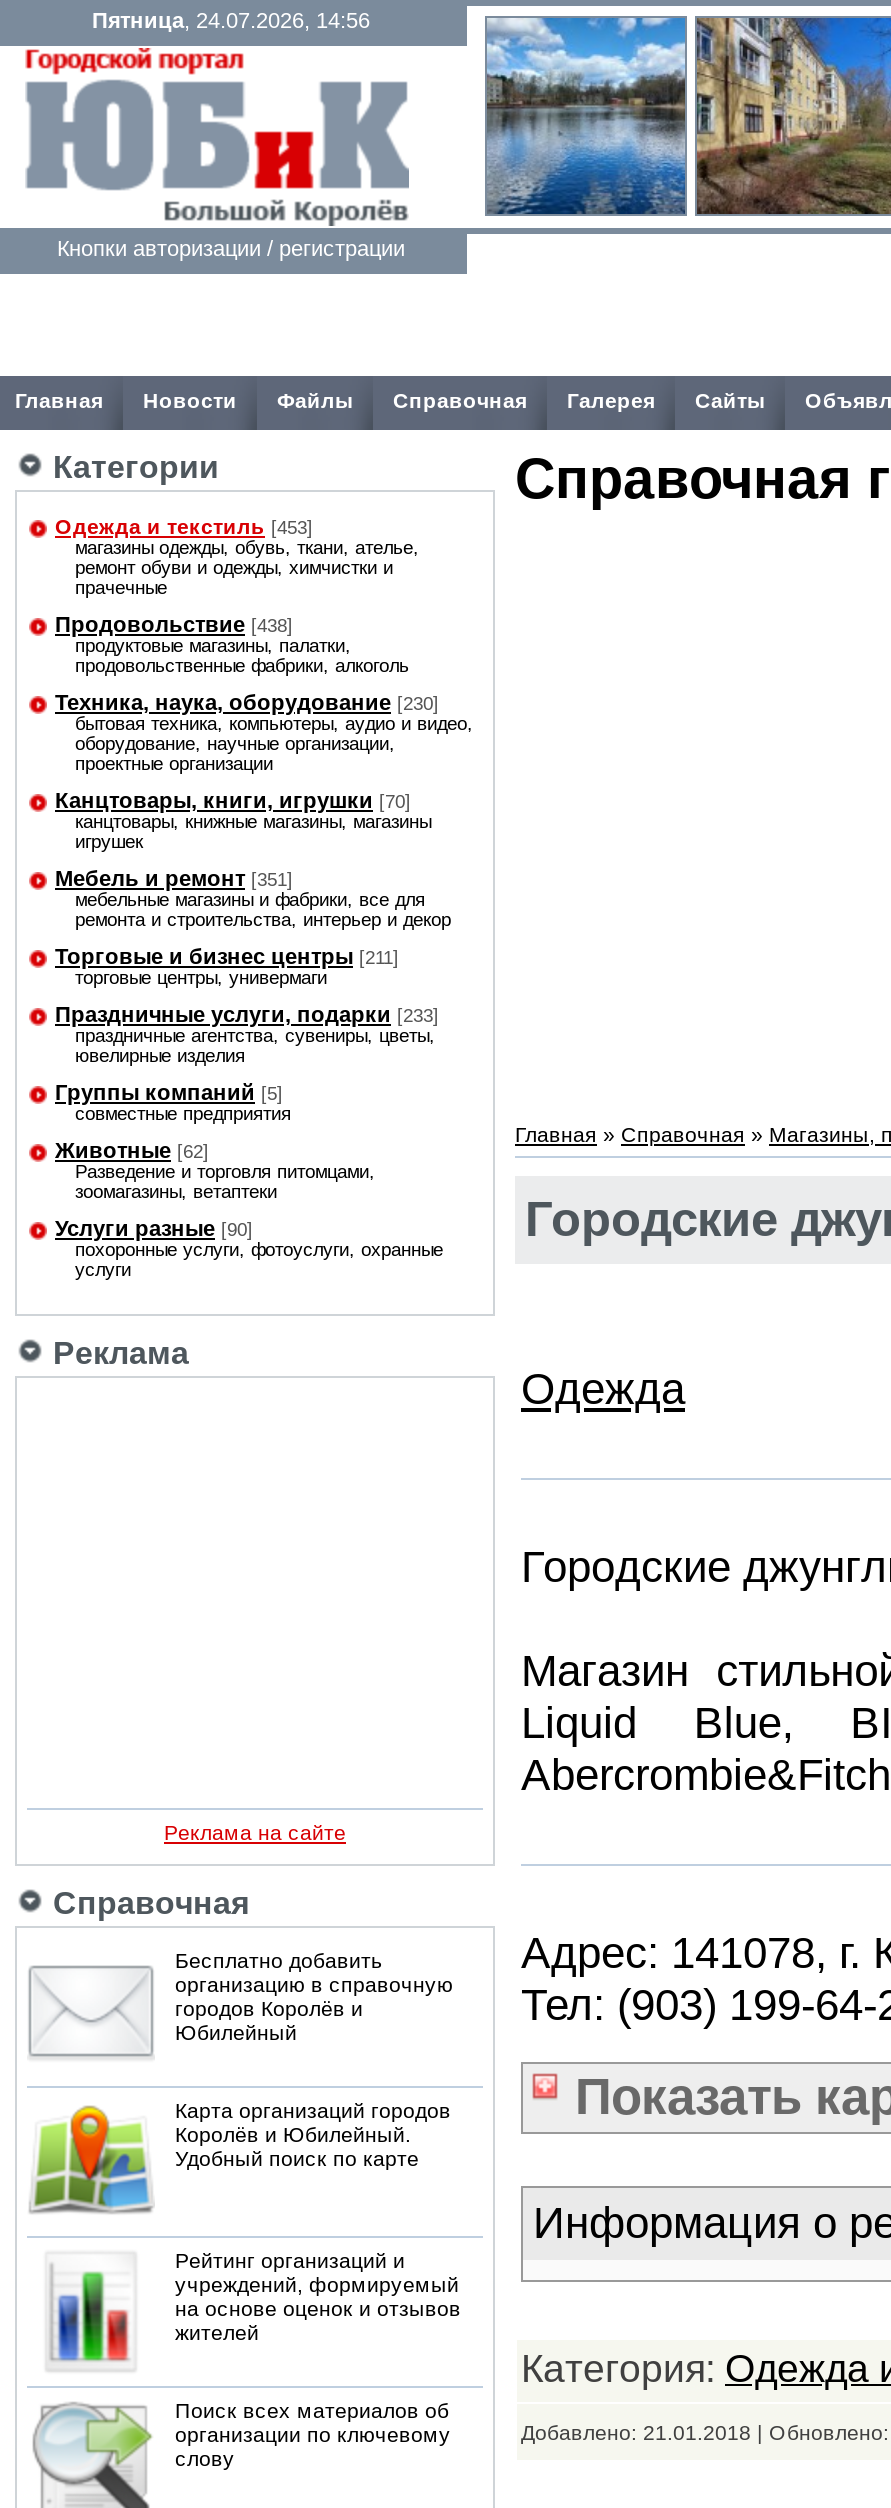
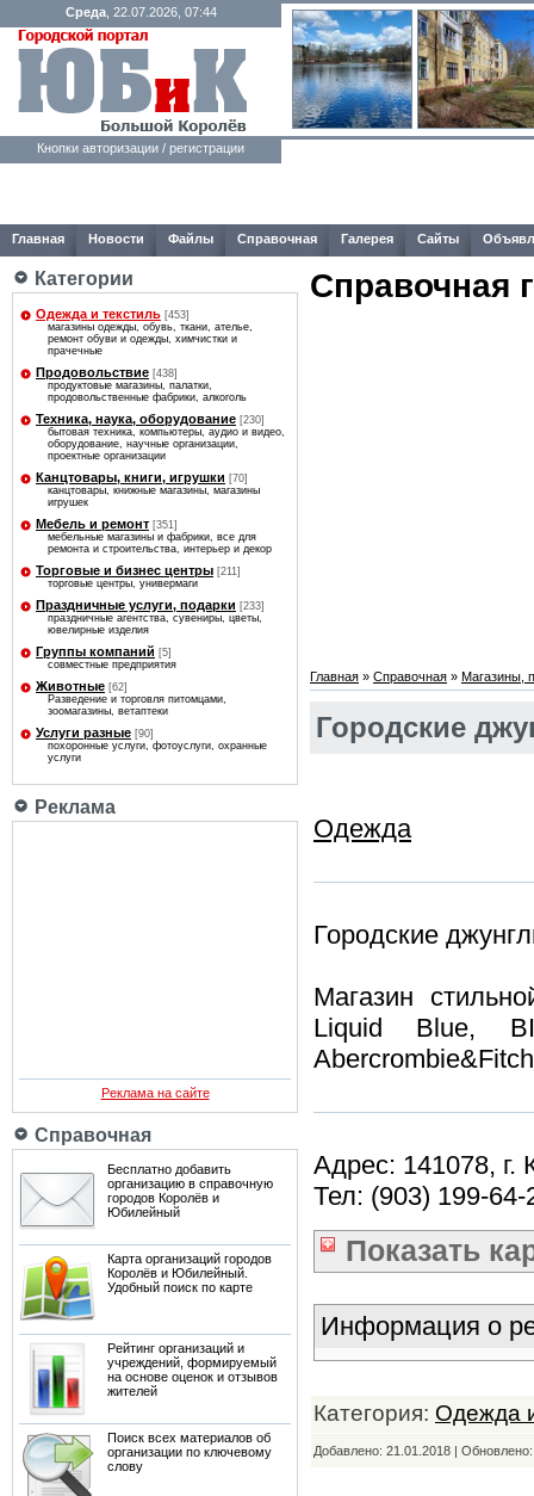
- Пятница, 24.07.2026, 14:56
+ Среда, 22.07.2026, 07:44
